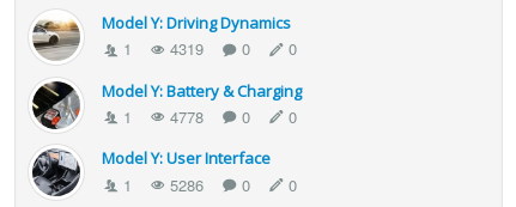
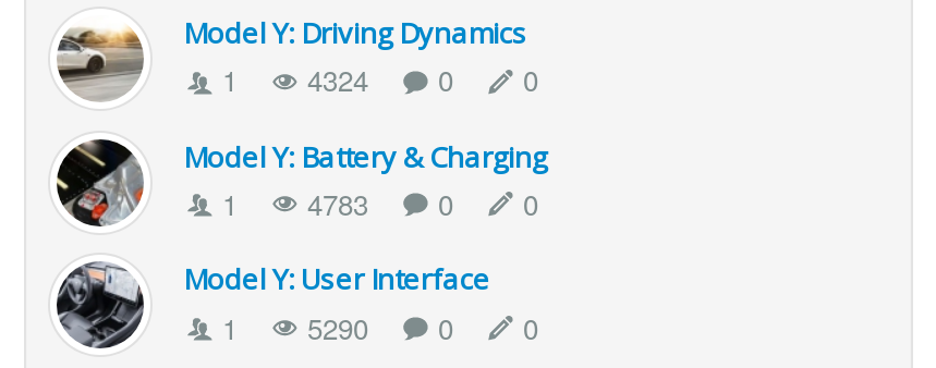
- 1 4319 0 0
+ 1 4324 0 0

- 1 4778 0 0
+ 1 4783 0 0

- 1 5286 0 0
+ 1 5290 0 0
